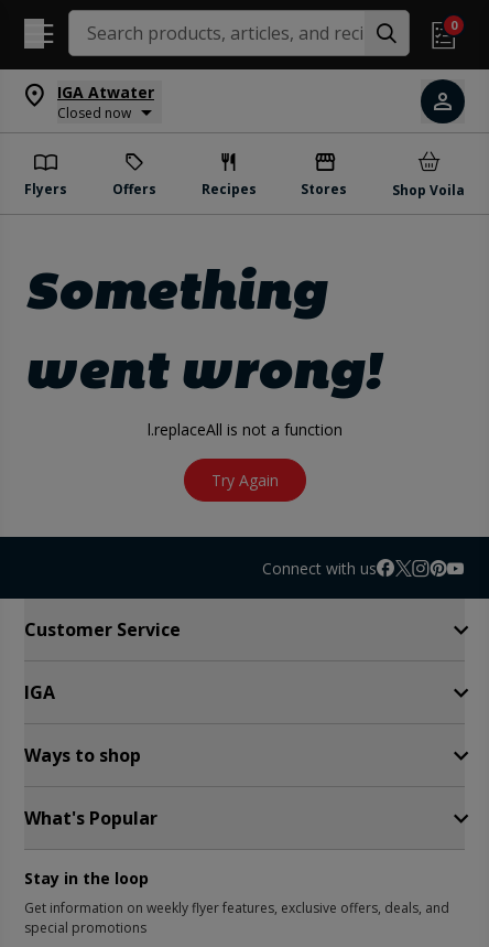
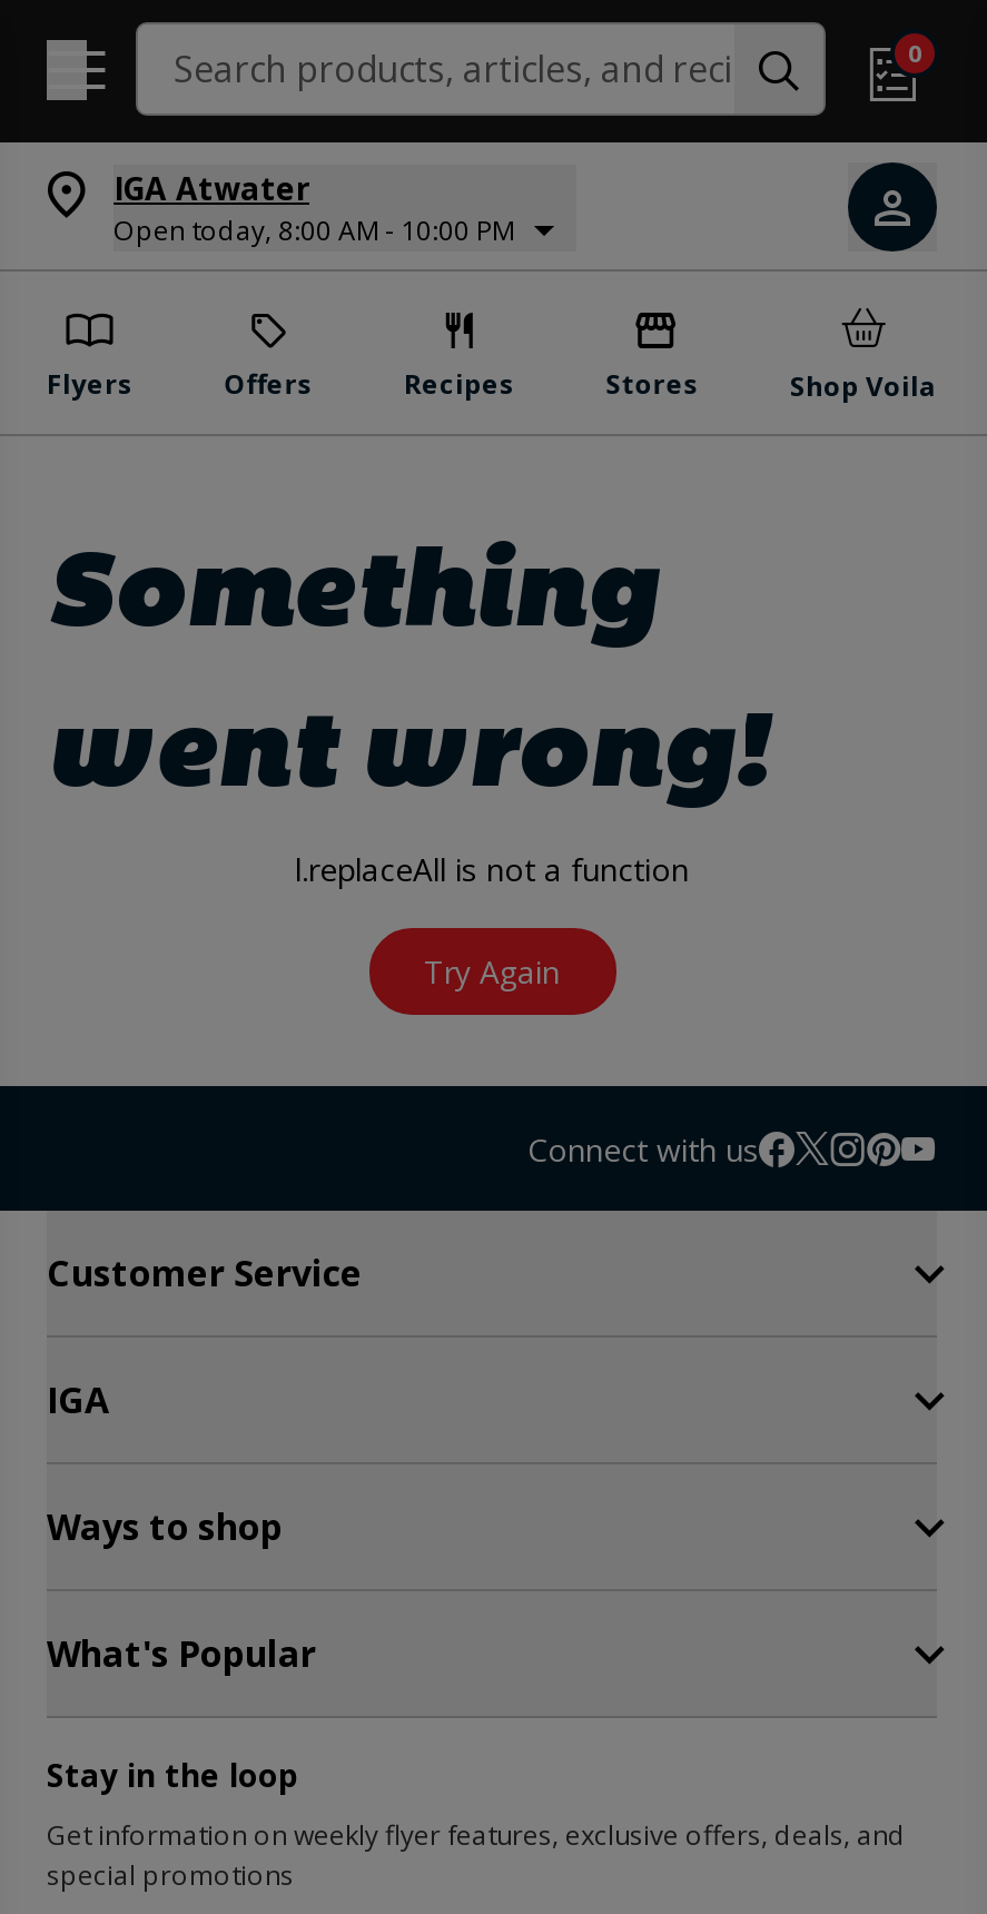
- Closed now
+ Open today, 8:00 AM - 10:00 PM
